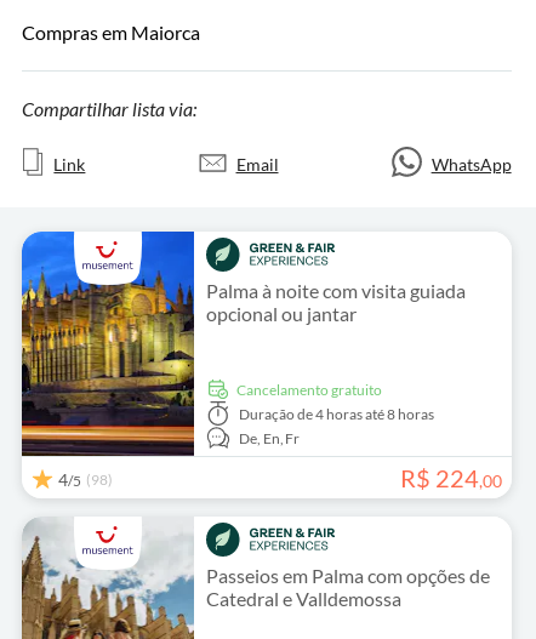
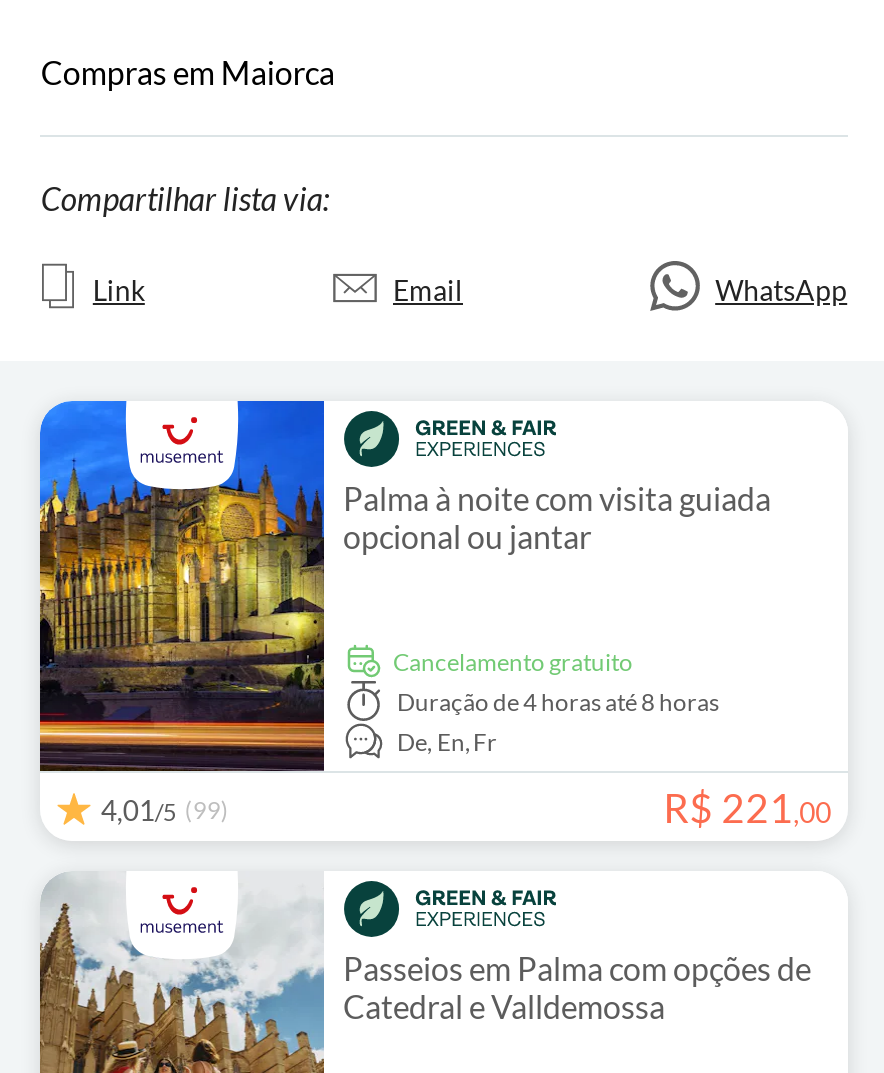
- 4/5 (98)
+ 4,01/5 (99)

- R$ 224, 00
+ R$ 221, 00
